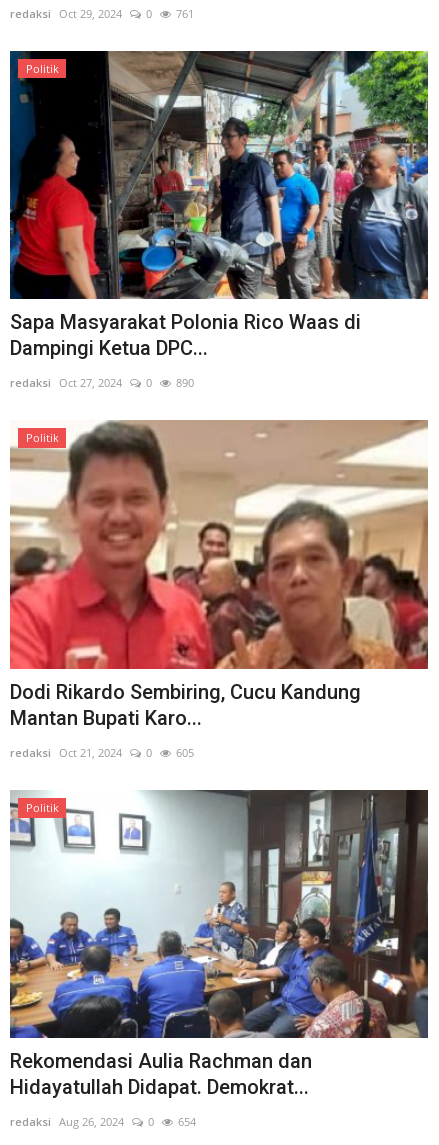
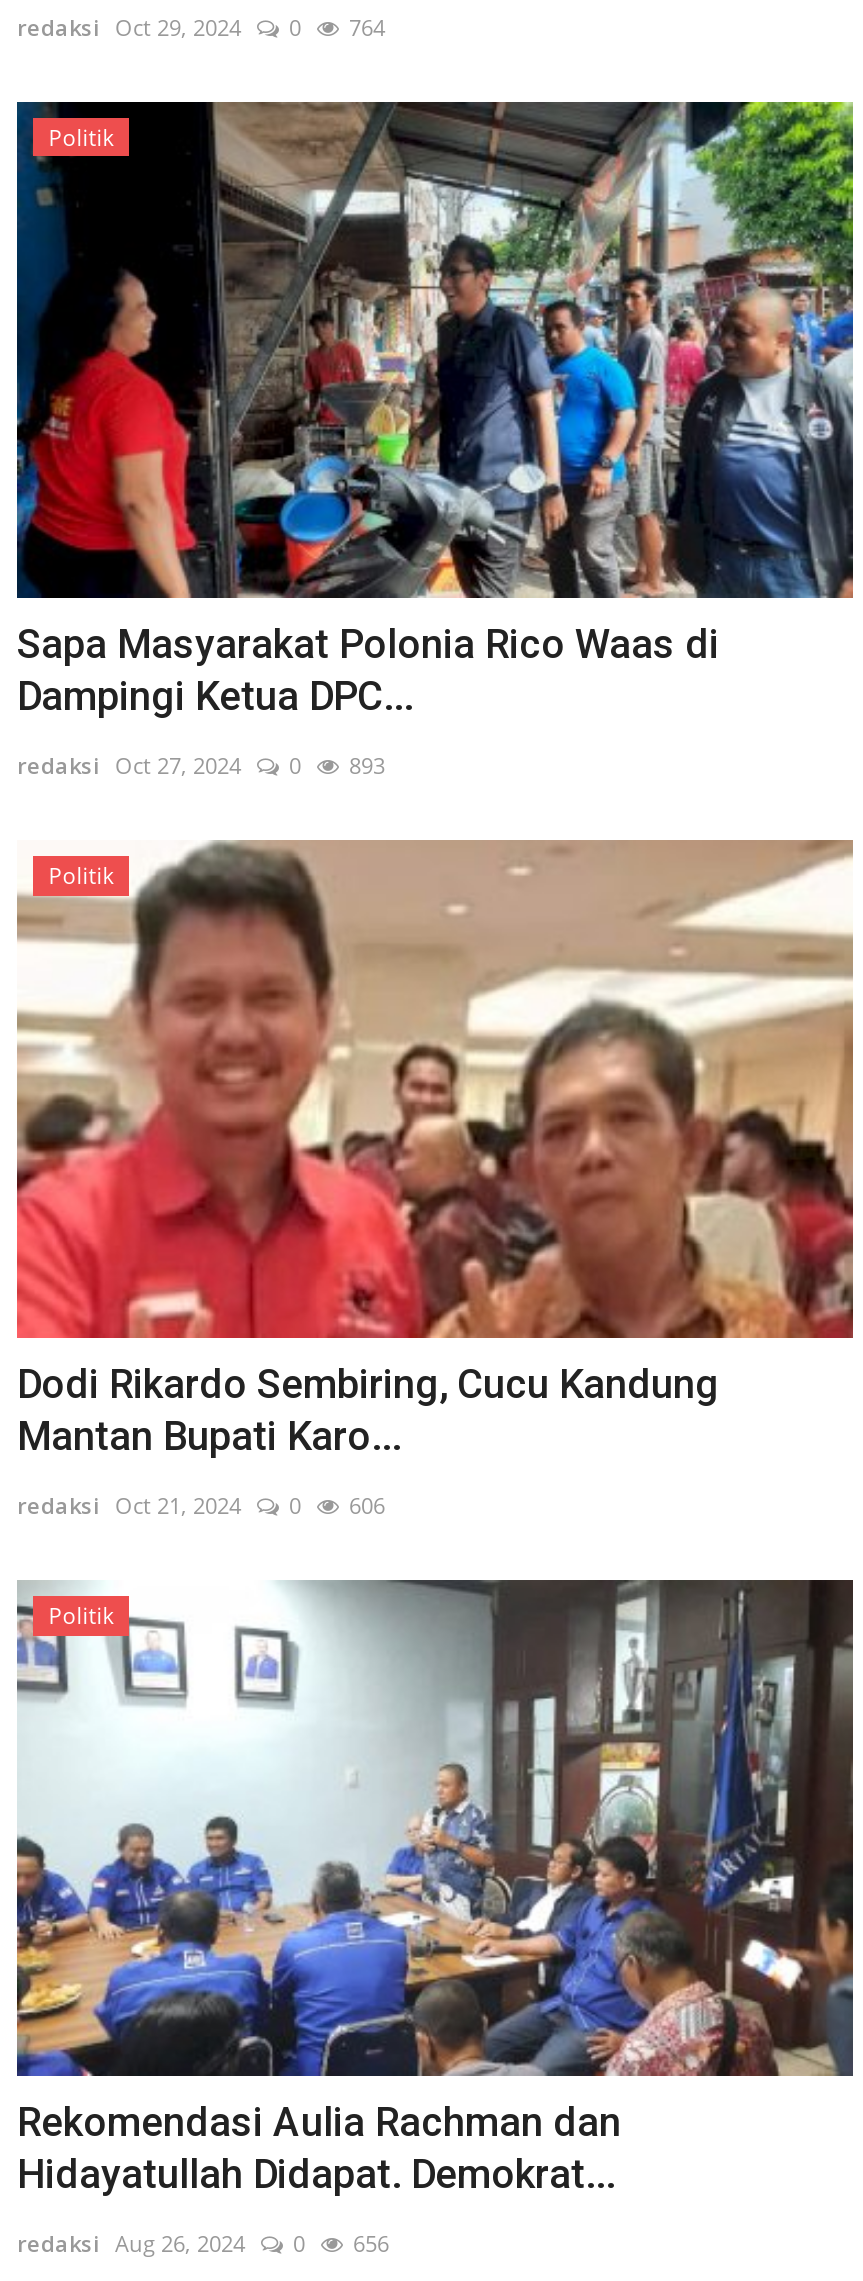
- redaksi Oct 29, 2024 0 761
+ redaksi Oct 29, 2024 0 764

- 890
+ 893

- redaksi Oct 21, 2024 0 605
+ redaksi Oct 21, 2024 0 606

- redaksi Aug 26, 2024 0 654
+ redaksi Aug 26, 2024 0 656
